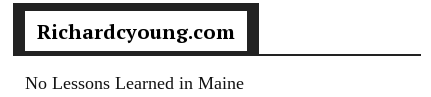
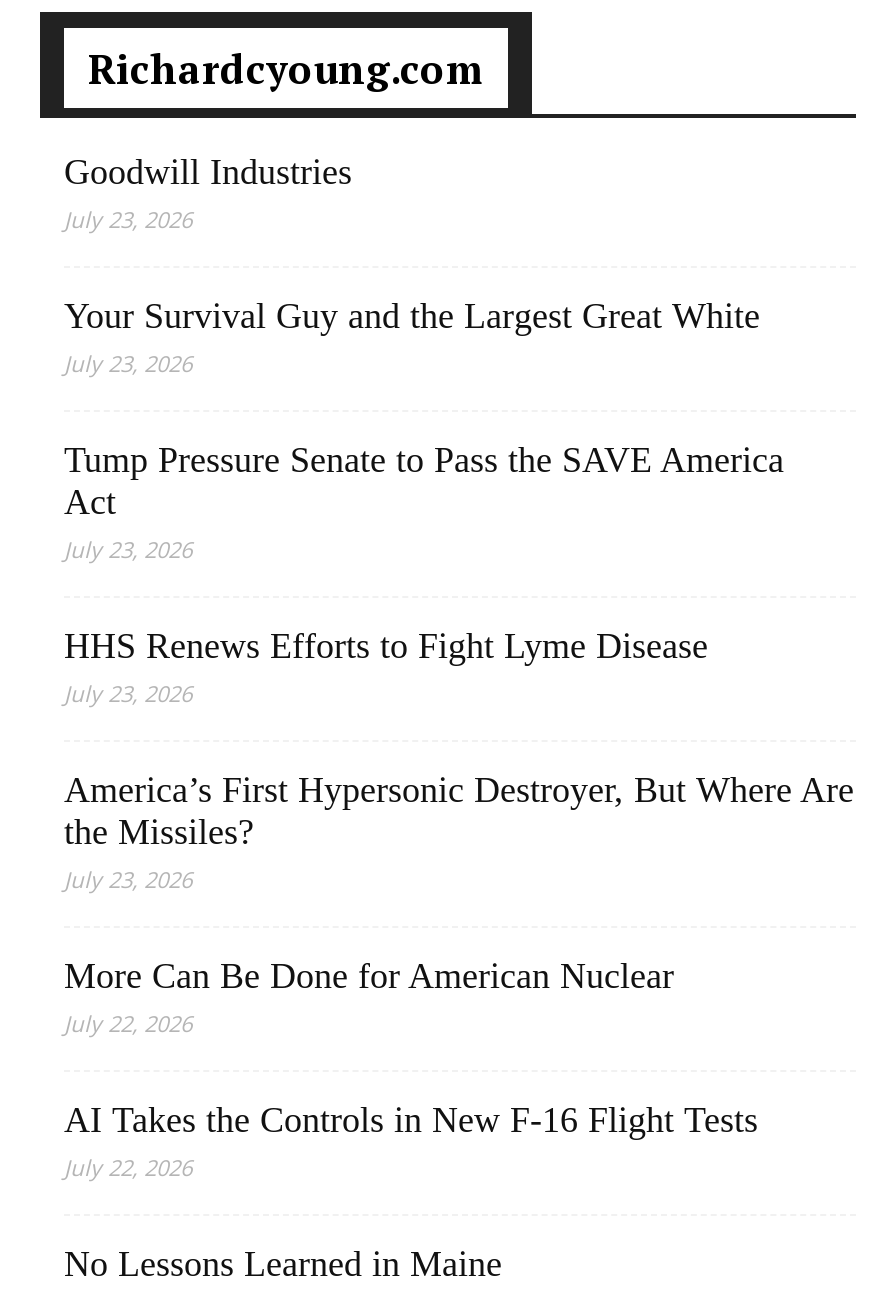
+ Goodwill Industries
+ July 23, 2026
+ Your Survival Guy and the Largest Great White
+ July 23, 2026
+ Tump Pressure Senate to Pass the SAVE America
+ Act
+ July 23, 2026
+ HHS Renews Efforts to Fight Lyme Disease
+ July 23, 2026
+ America’s First Hypersonic Destroyer, But Where Are
+ the Missiles?
+ July 23, 2026
+ More Can Be Done for American Nuclear
+ July 22, 2026
+ AI Takes the Controls in New F-16 Flight Tests
+ July 22, 2026
